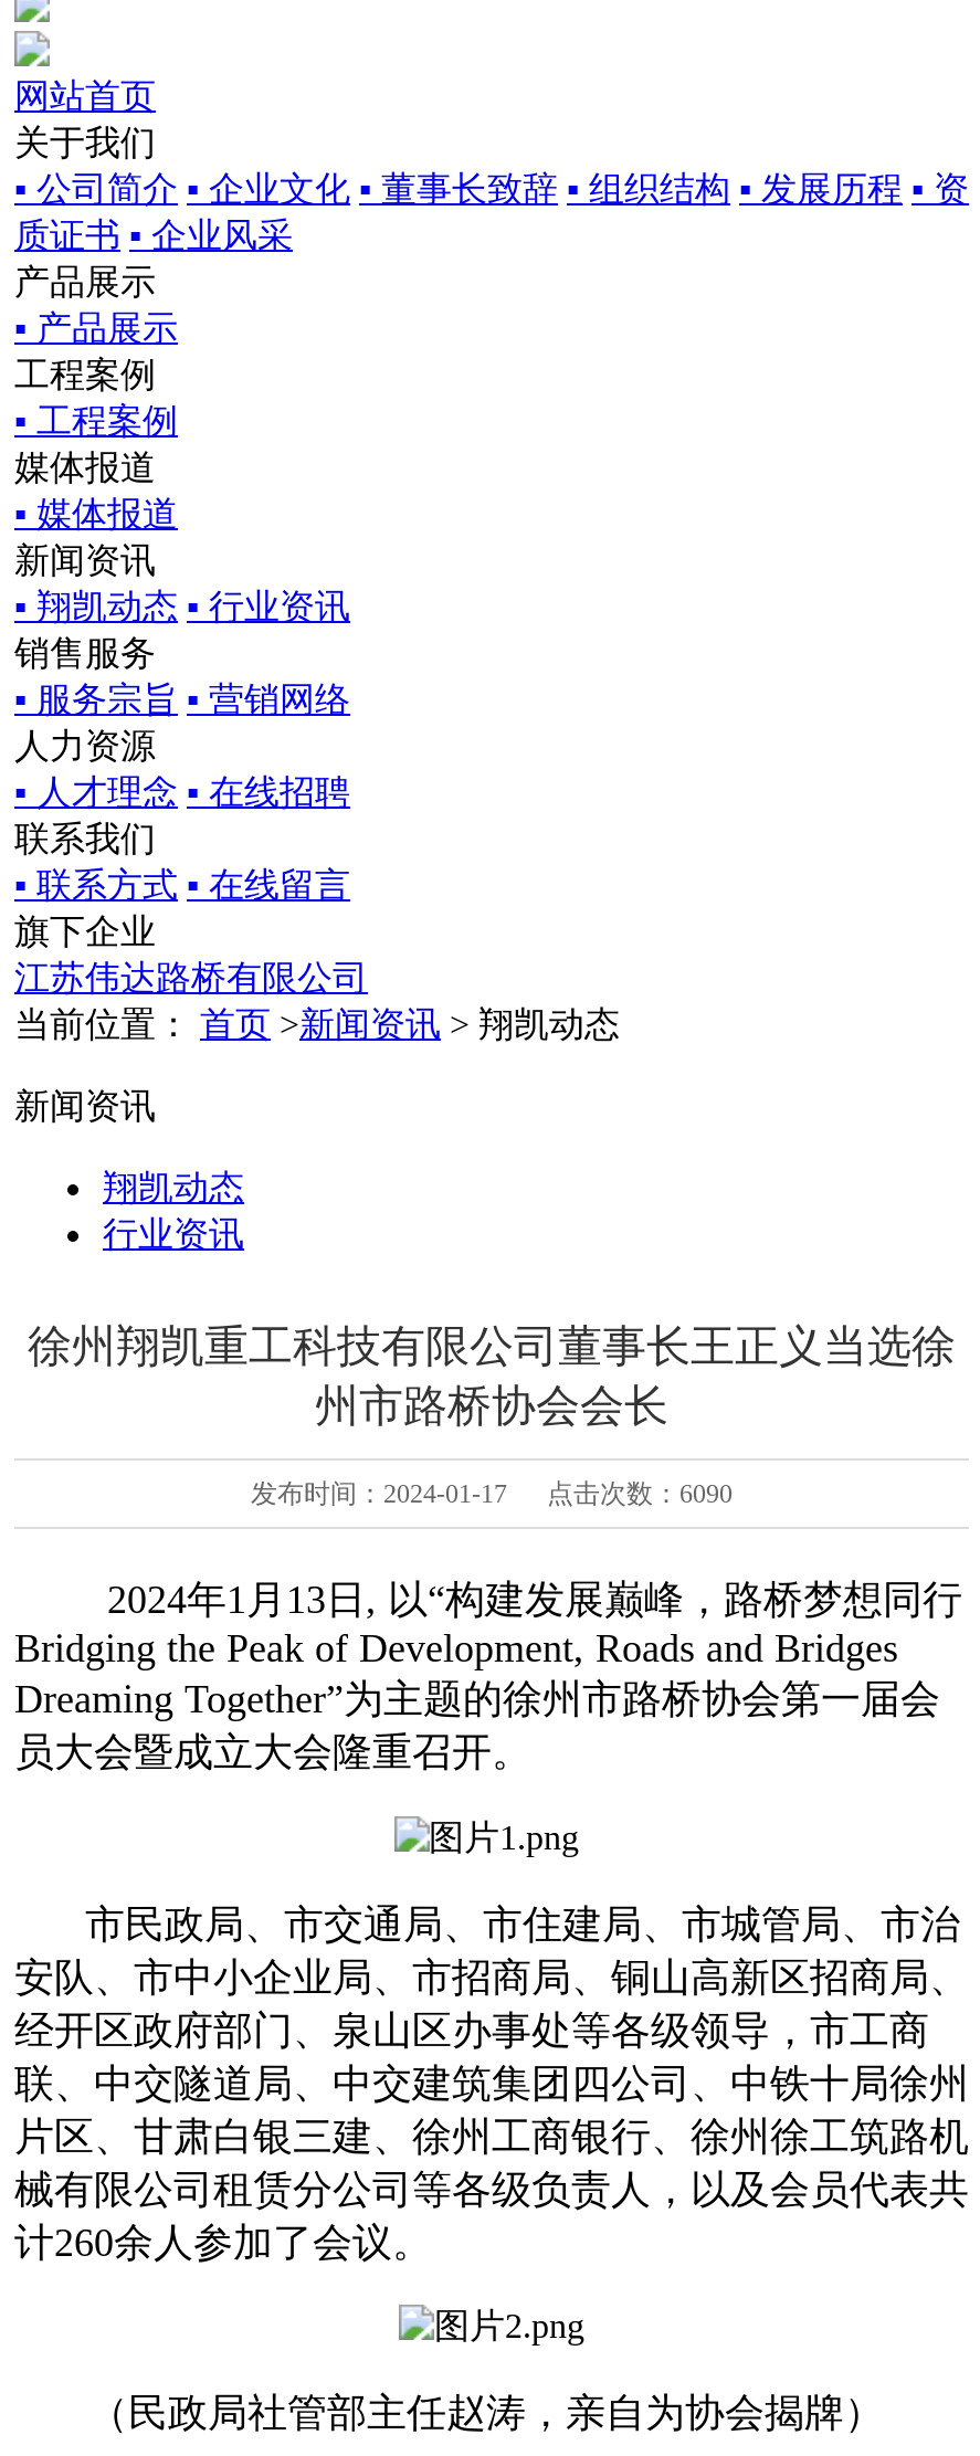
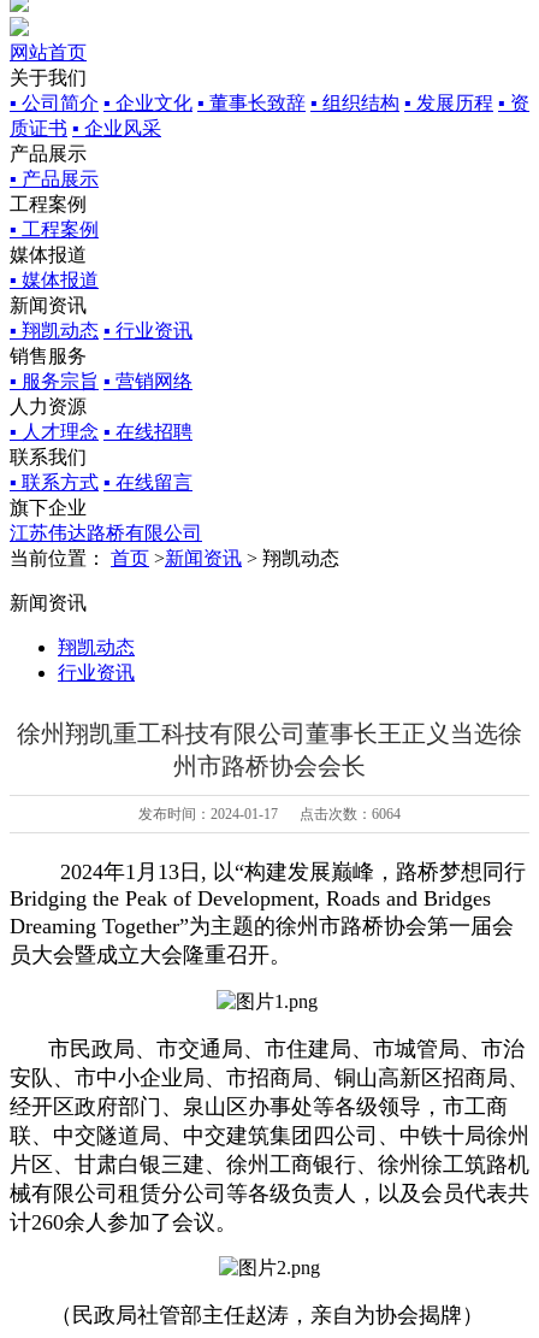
- 发布时间：2024-01-17 点击次数：6090
+ 发布时间：2024-01-17 点击次数：6064
